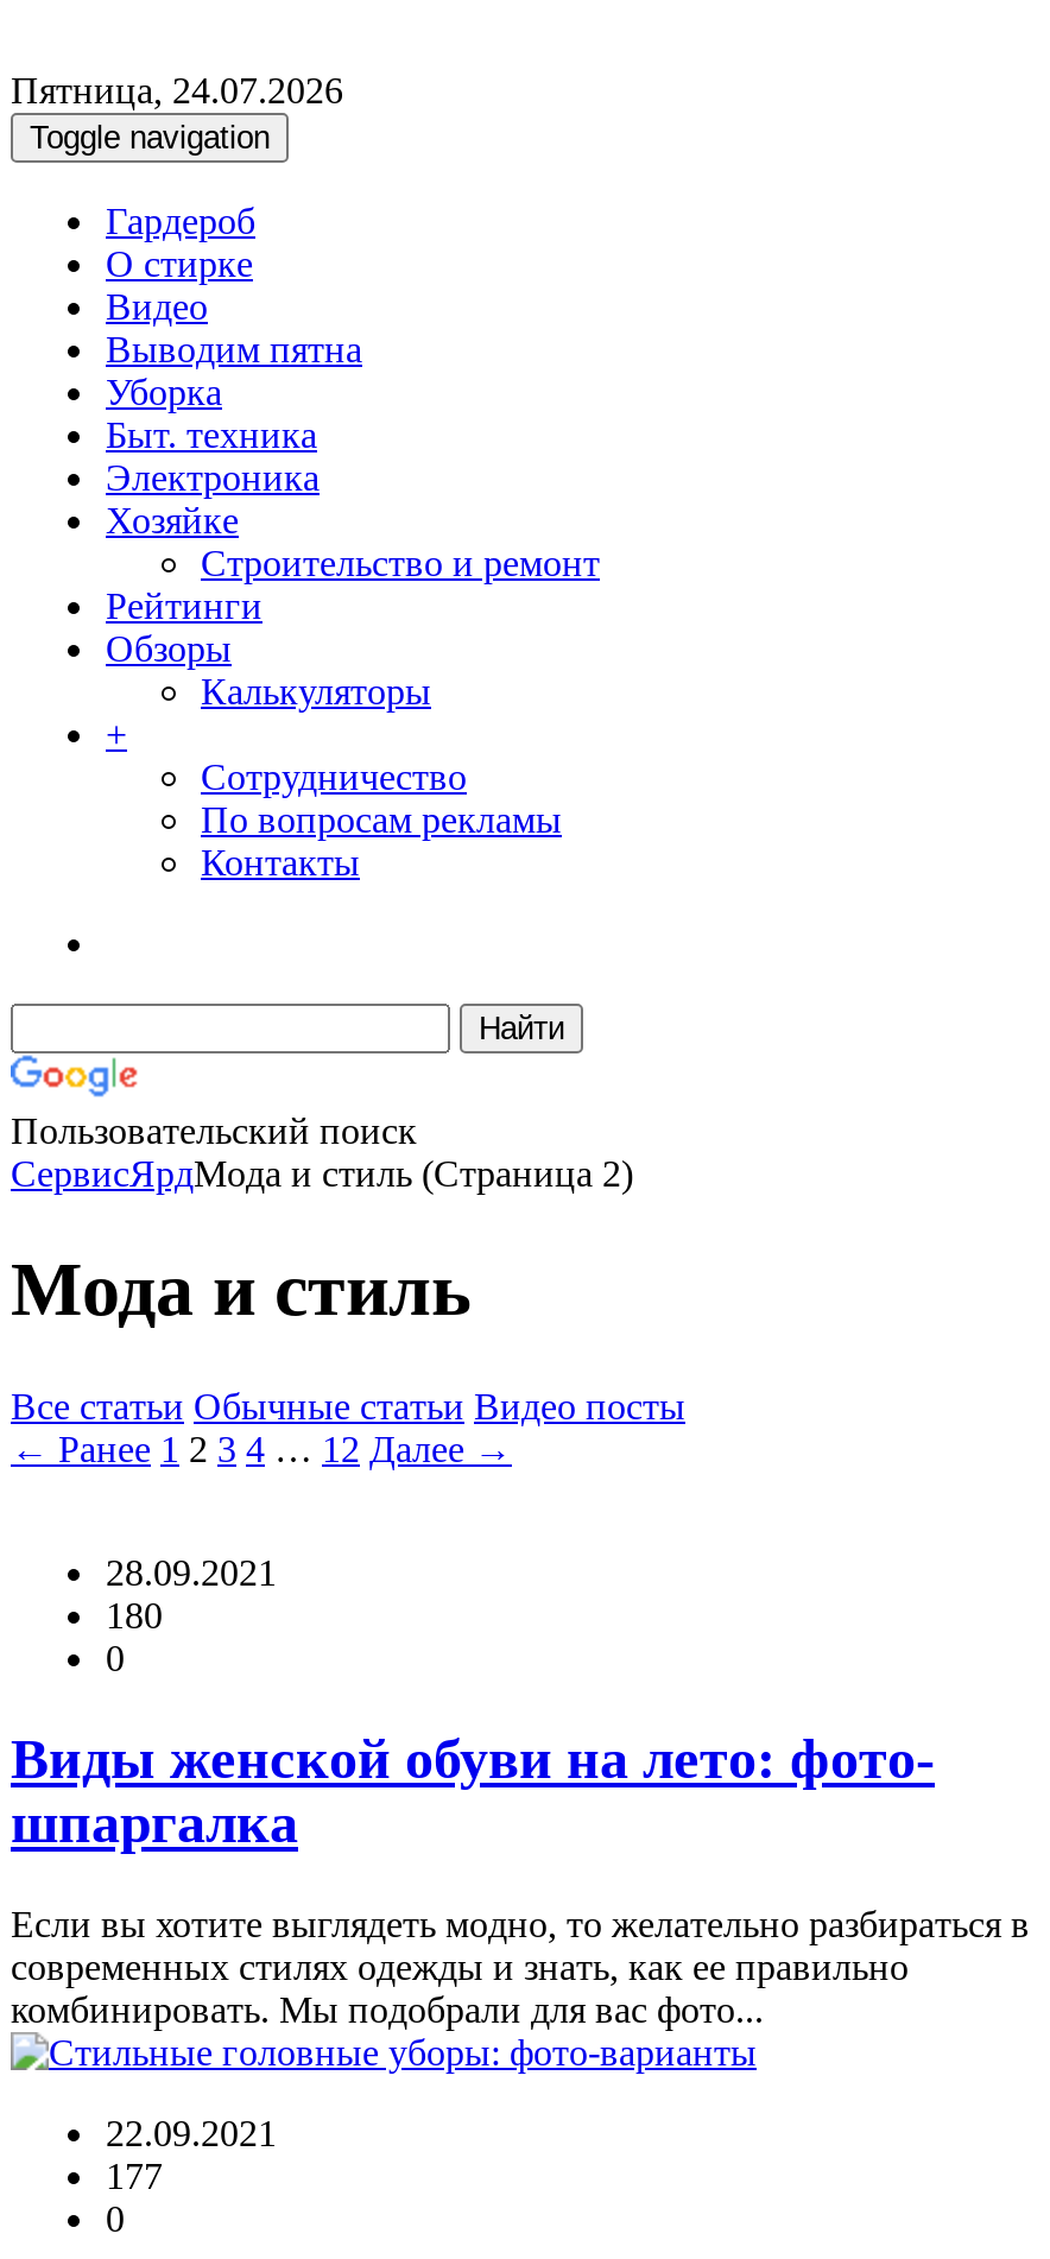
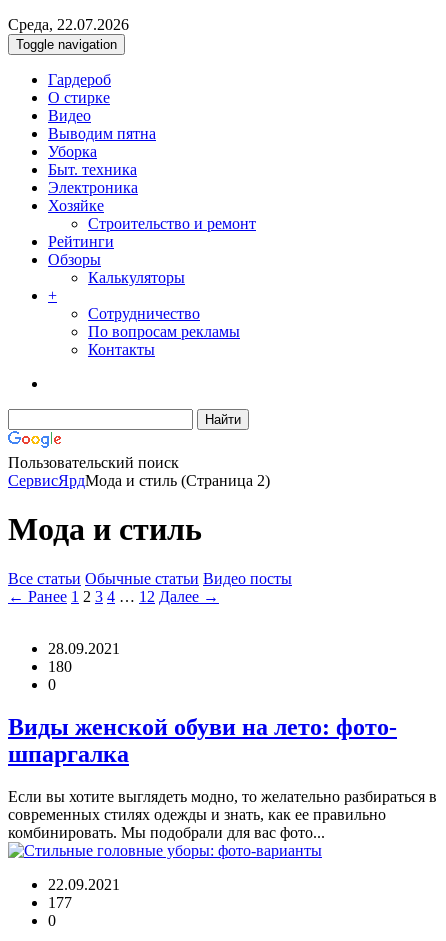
- Пятница, 24.07.2026
+ Среда, 22.07.2026
